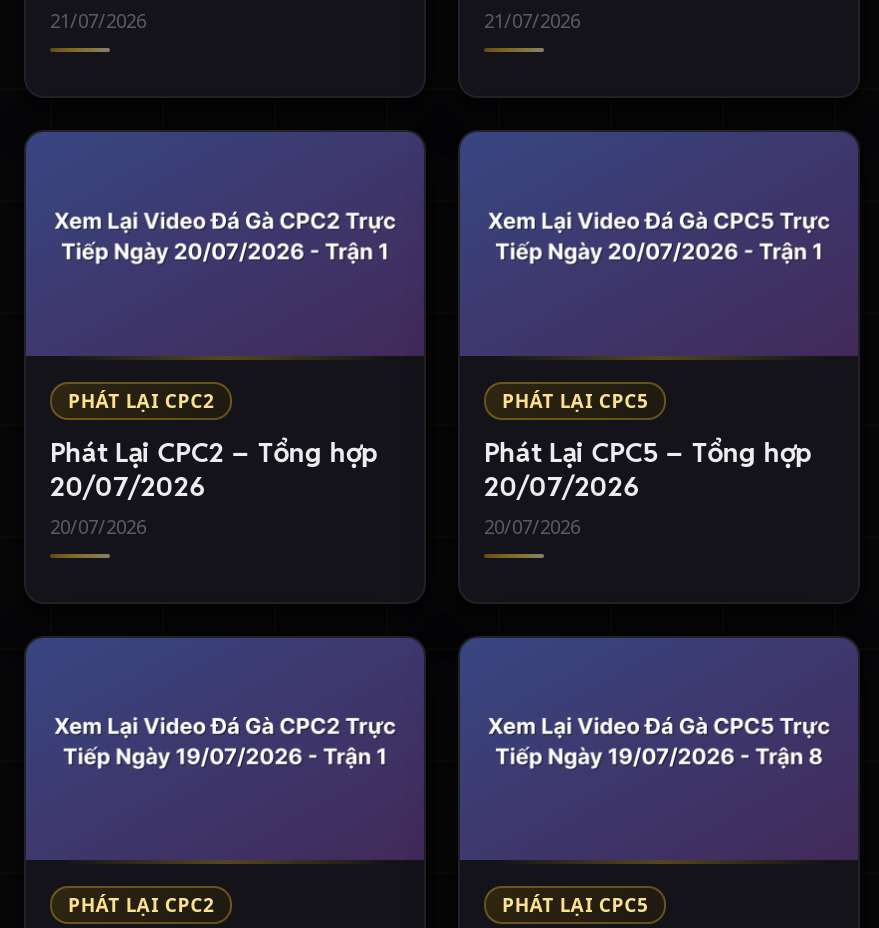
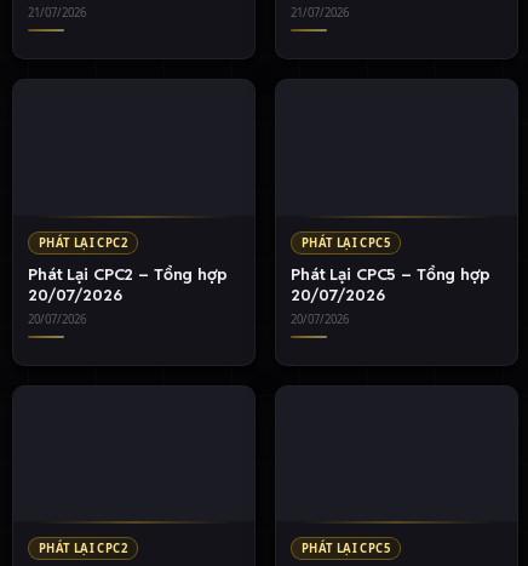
- [image]

- [image]

- [image]

- [image]
